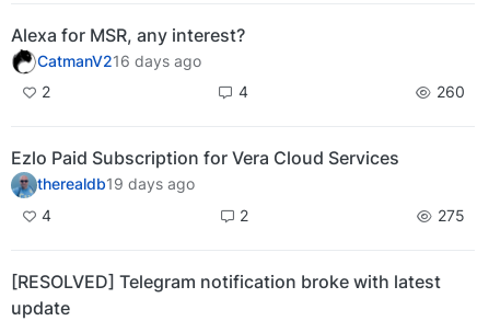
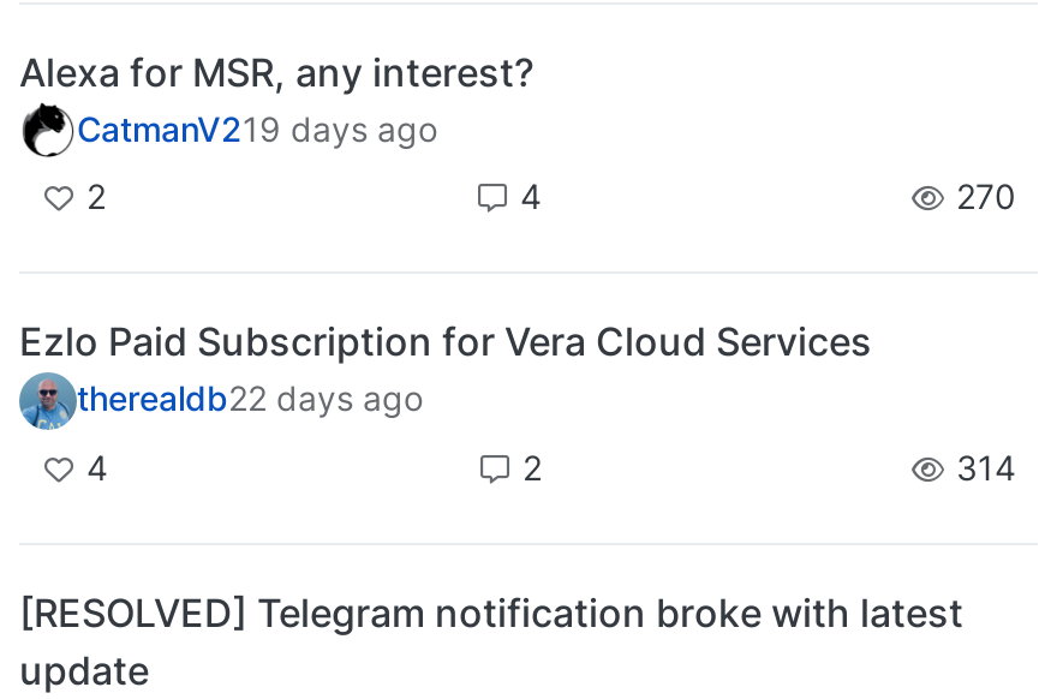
- CatmanV216 days ago
+ CatmanV219 days ago

- 260
+ 270

- therealdb19 days ago
+ therealdb22 days ago

- 275
+ 314
